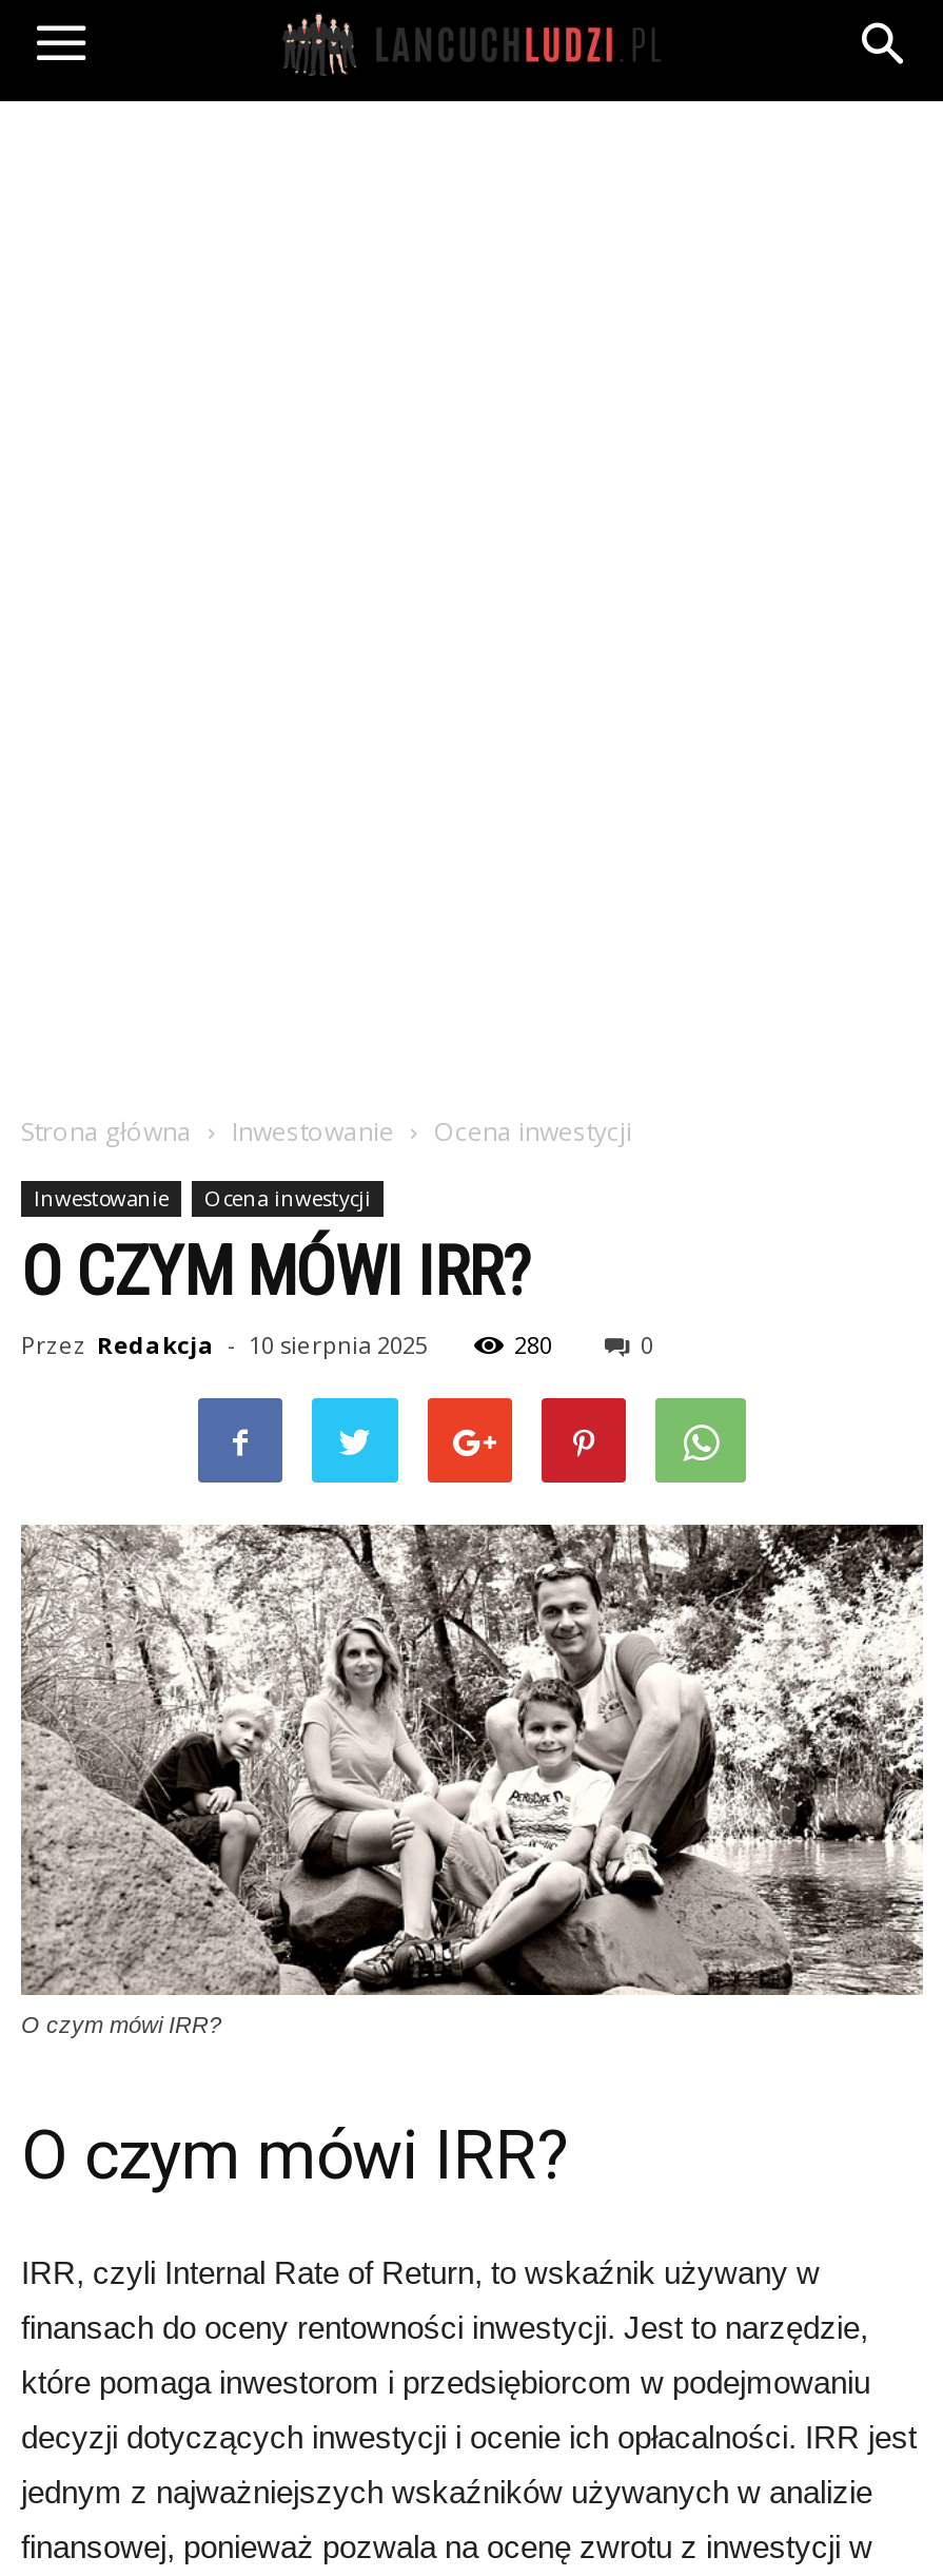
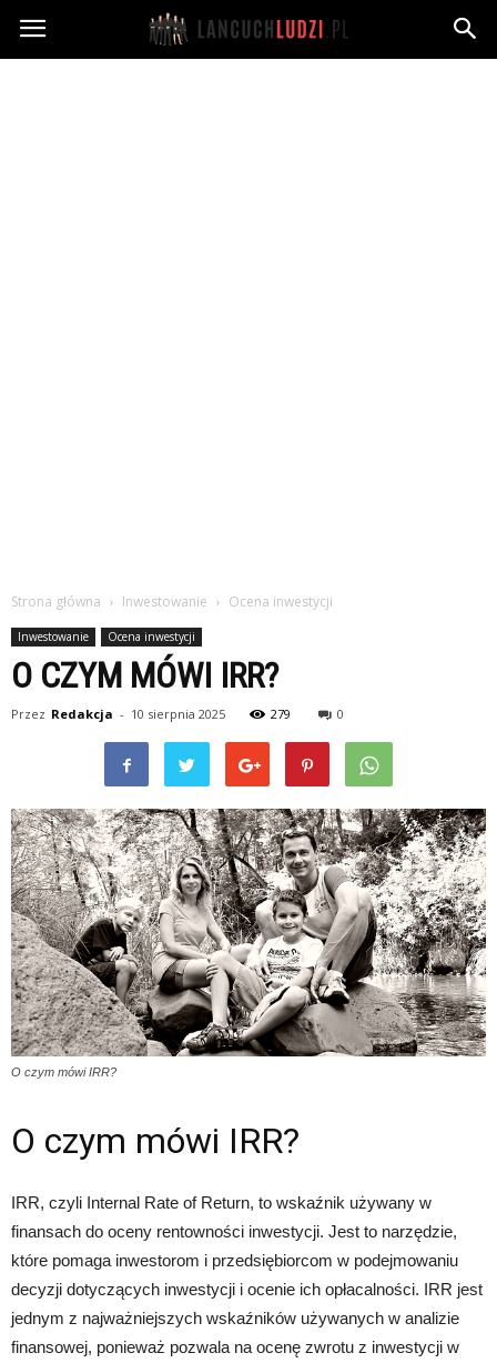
- 280
+ 279
